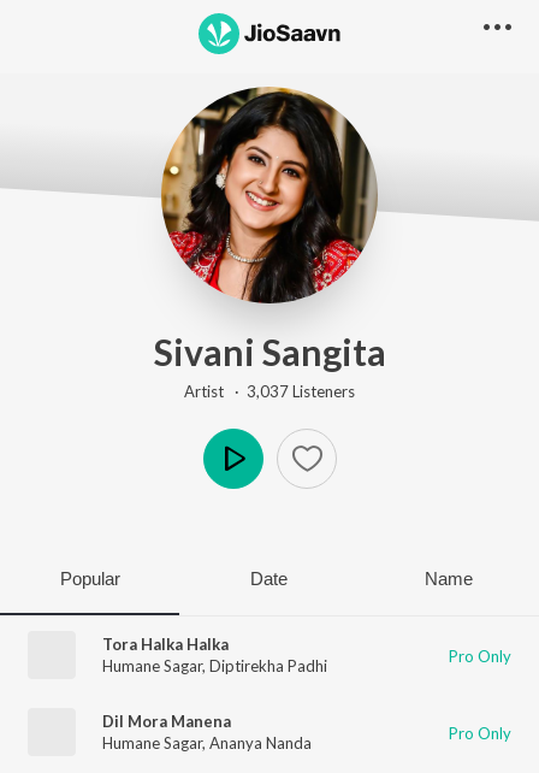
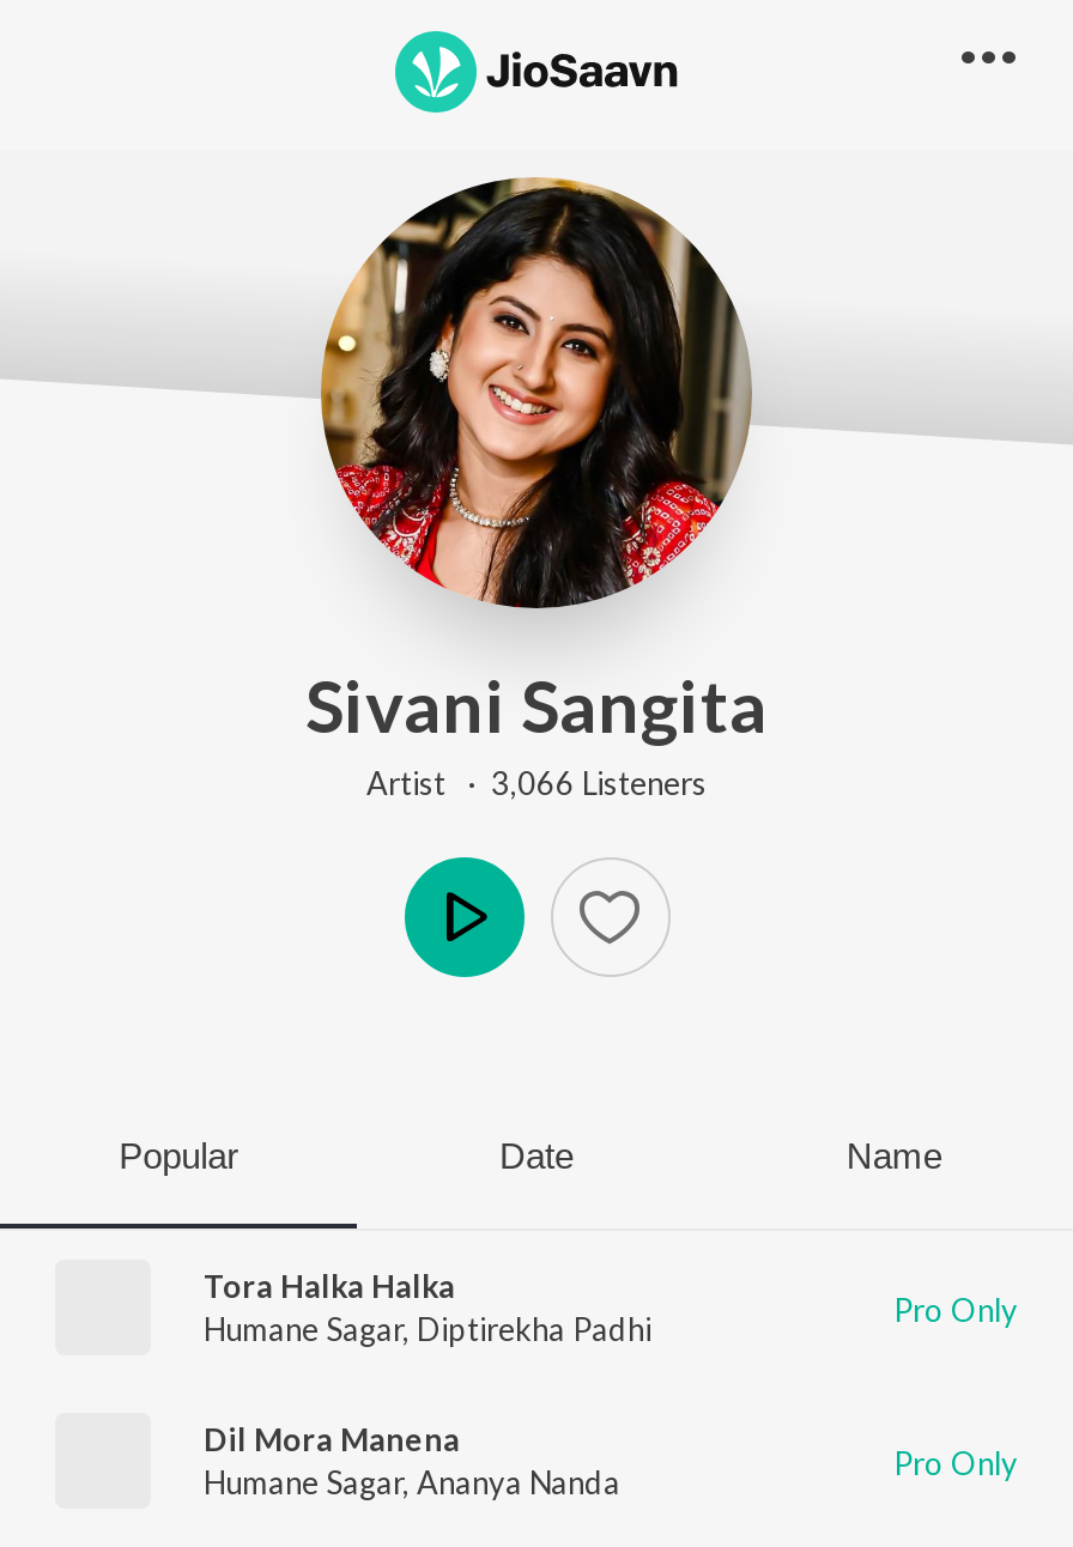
- Artist · 3,037 Listeners
+ Artist · 3,066 Listeners
